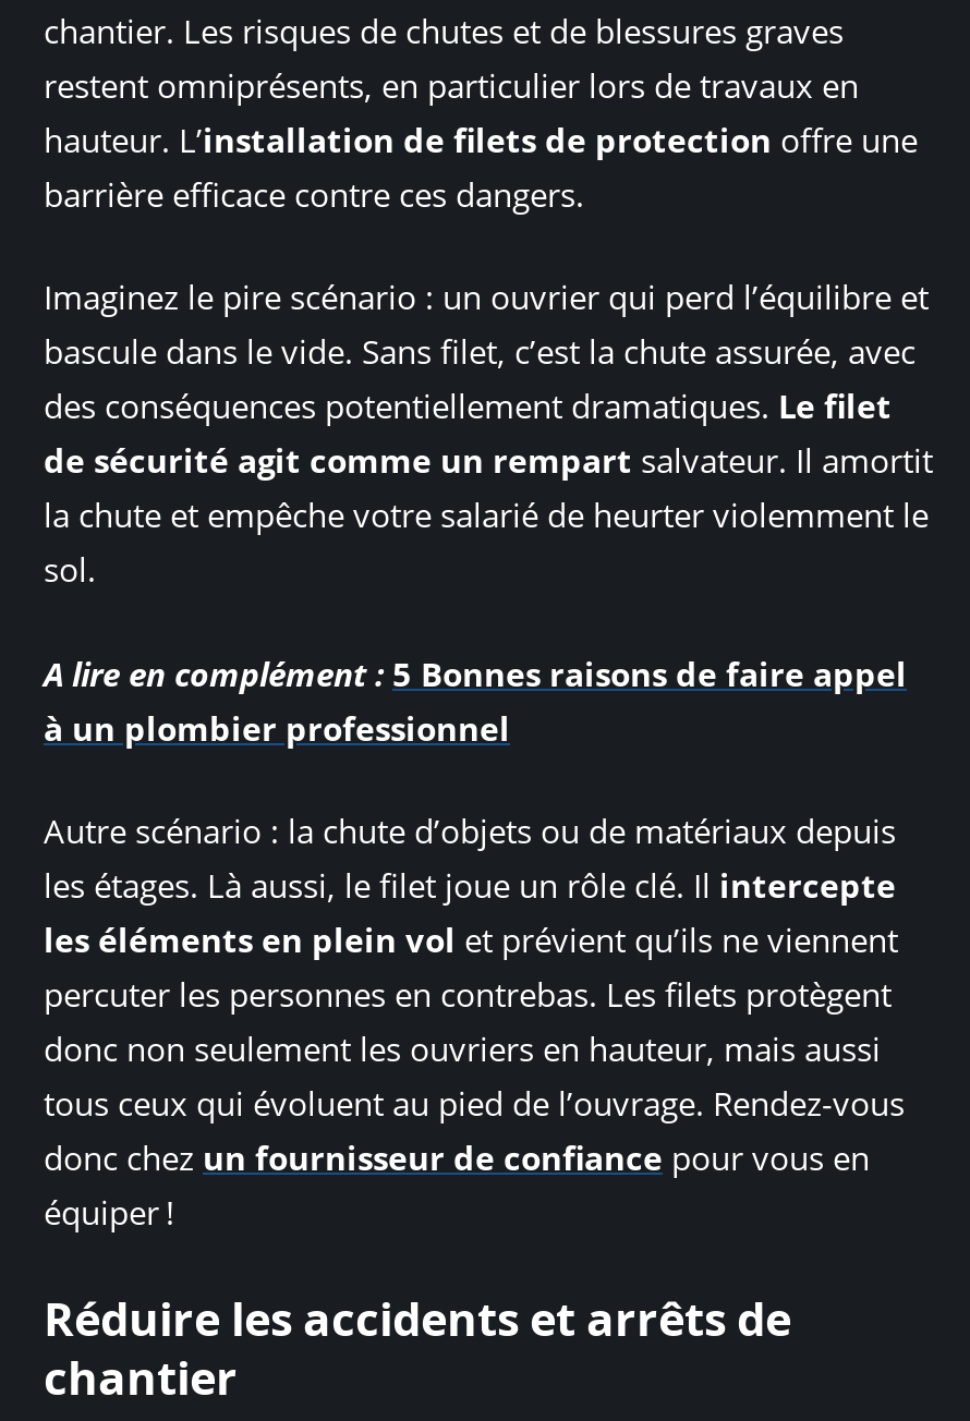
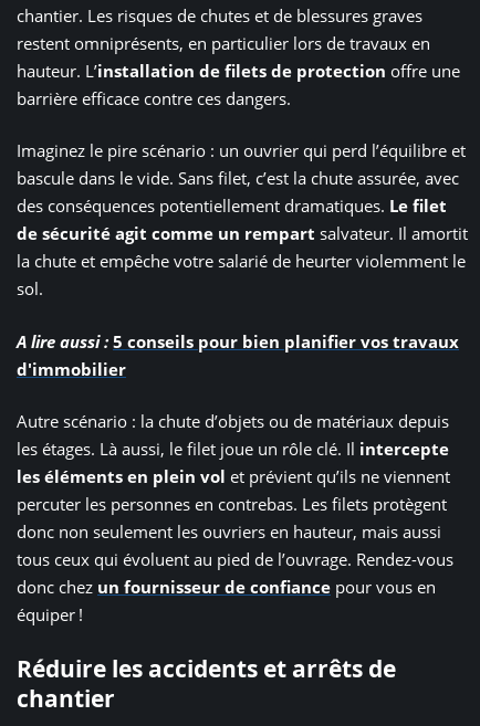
- A lire en complément : 5 Bonnes raisons de faire appel
- à un plombier professionnel
+ A lire aussi : 5 conseils pour bien planifier vos travaux
+ d'immobilier
